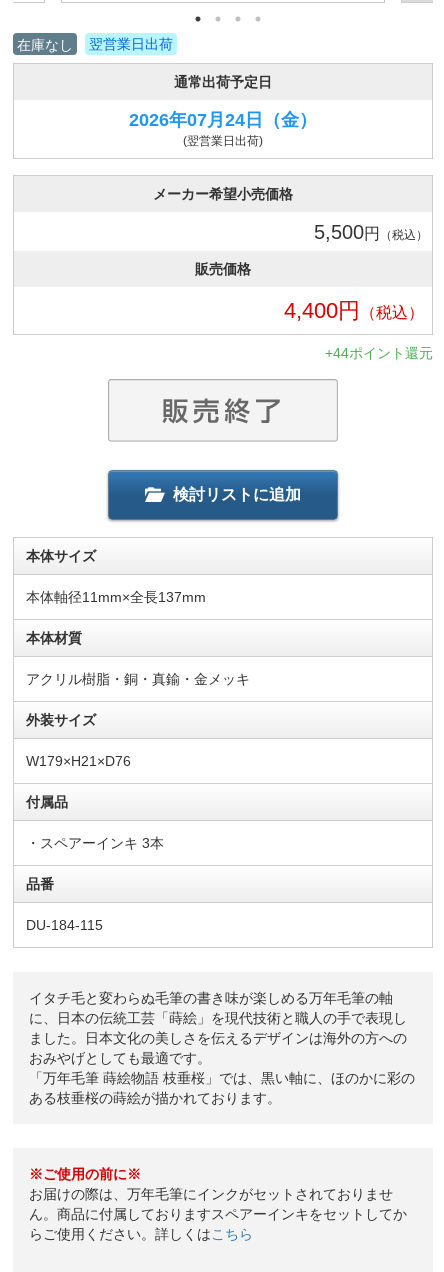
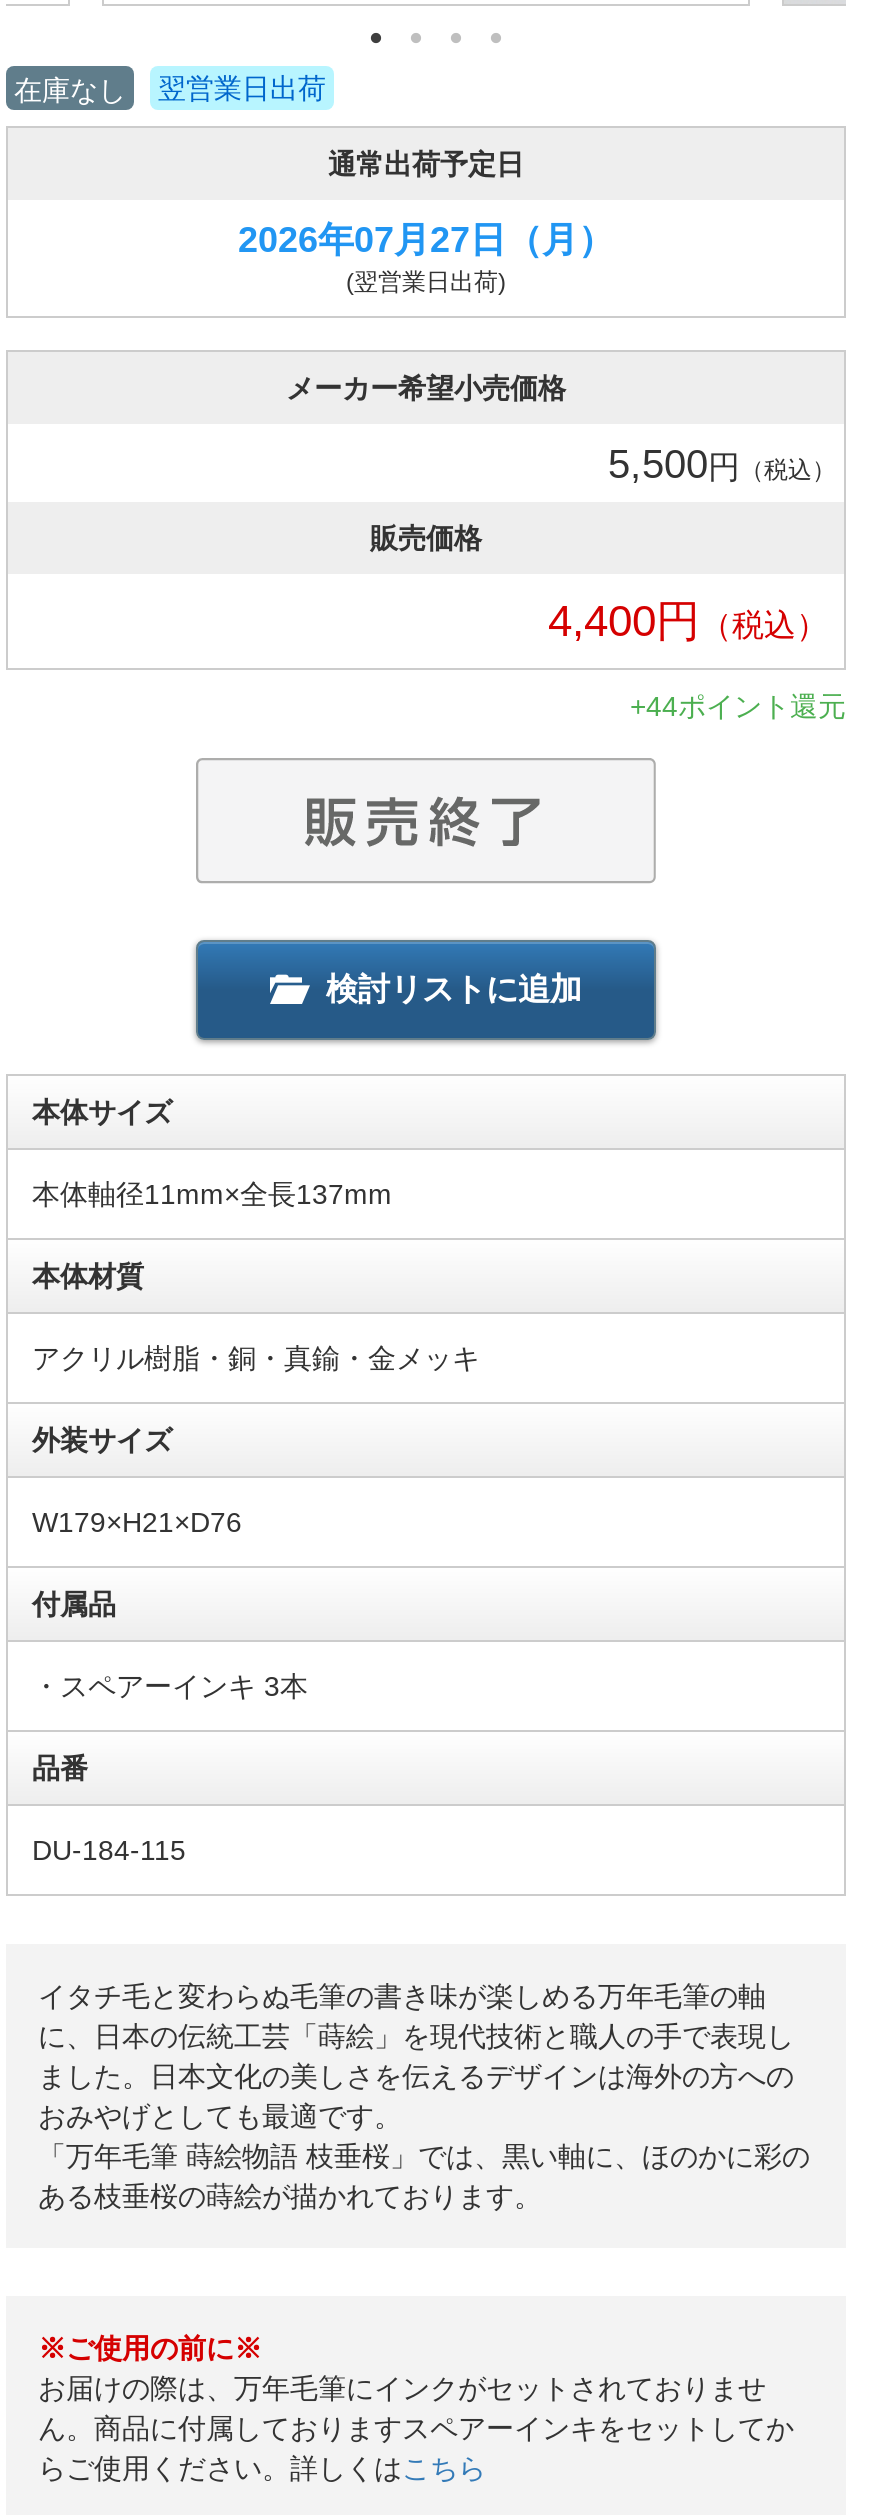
- 2026年07月24日（金）
+ 2026年07月27日（月）
